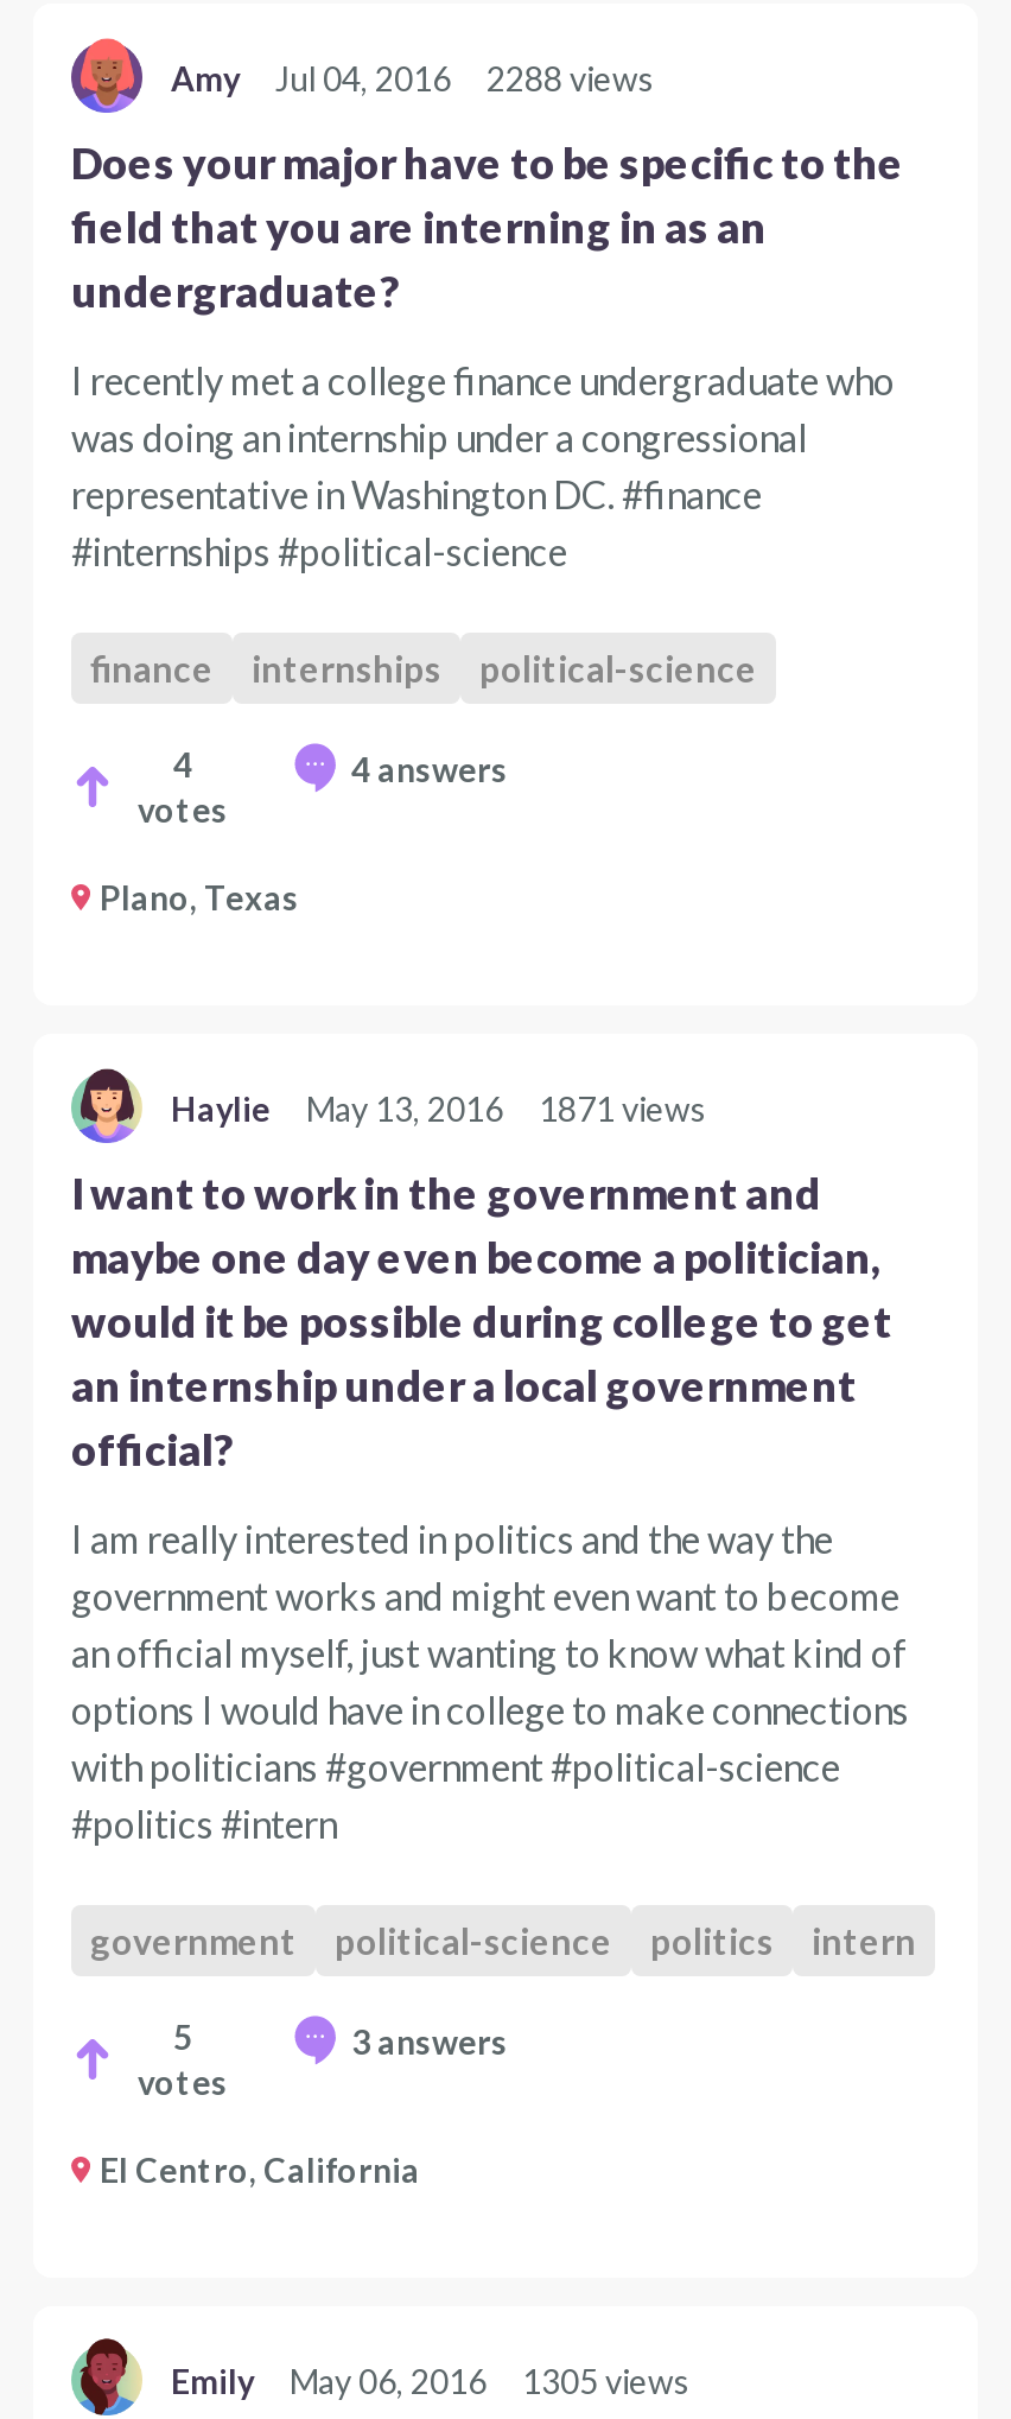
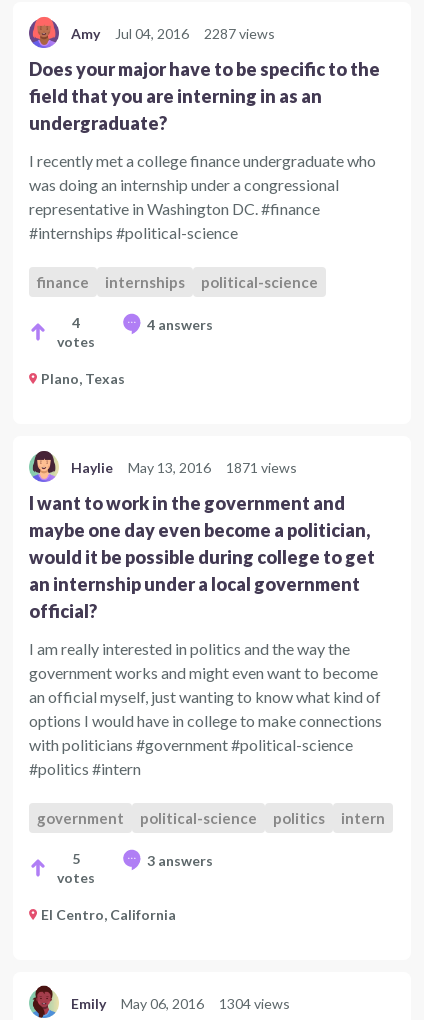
- Amy Jul 04, 2016 2288 views
+ Amy Jul 04, 2016 2287 views

- Emily May 06, 2016 1305 views
+ Emily May 06, 2016 1304 views
